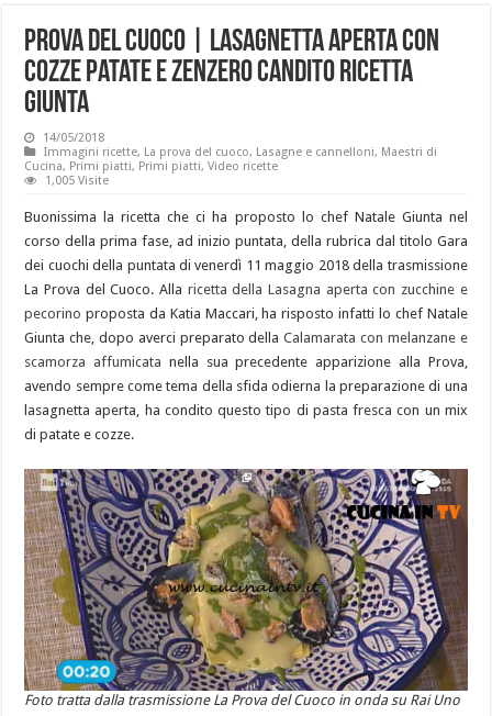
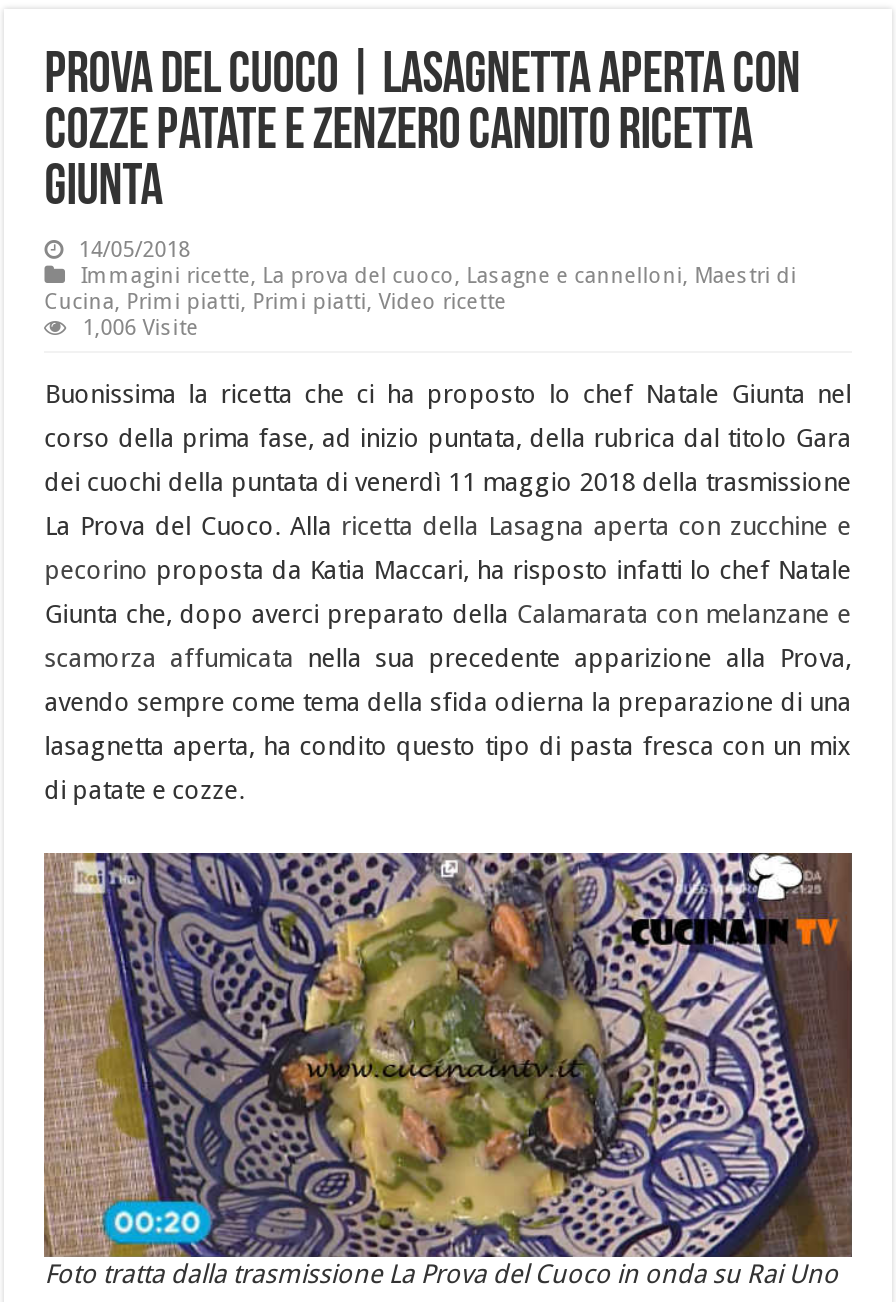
- 1,005 Visite
+ 1,006 Visite
